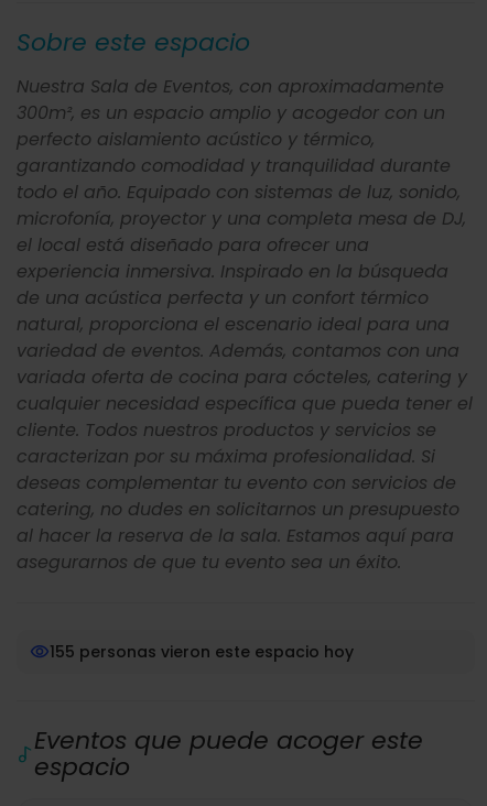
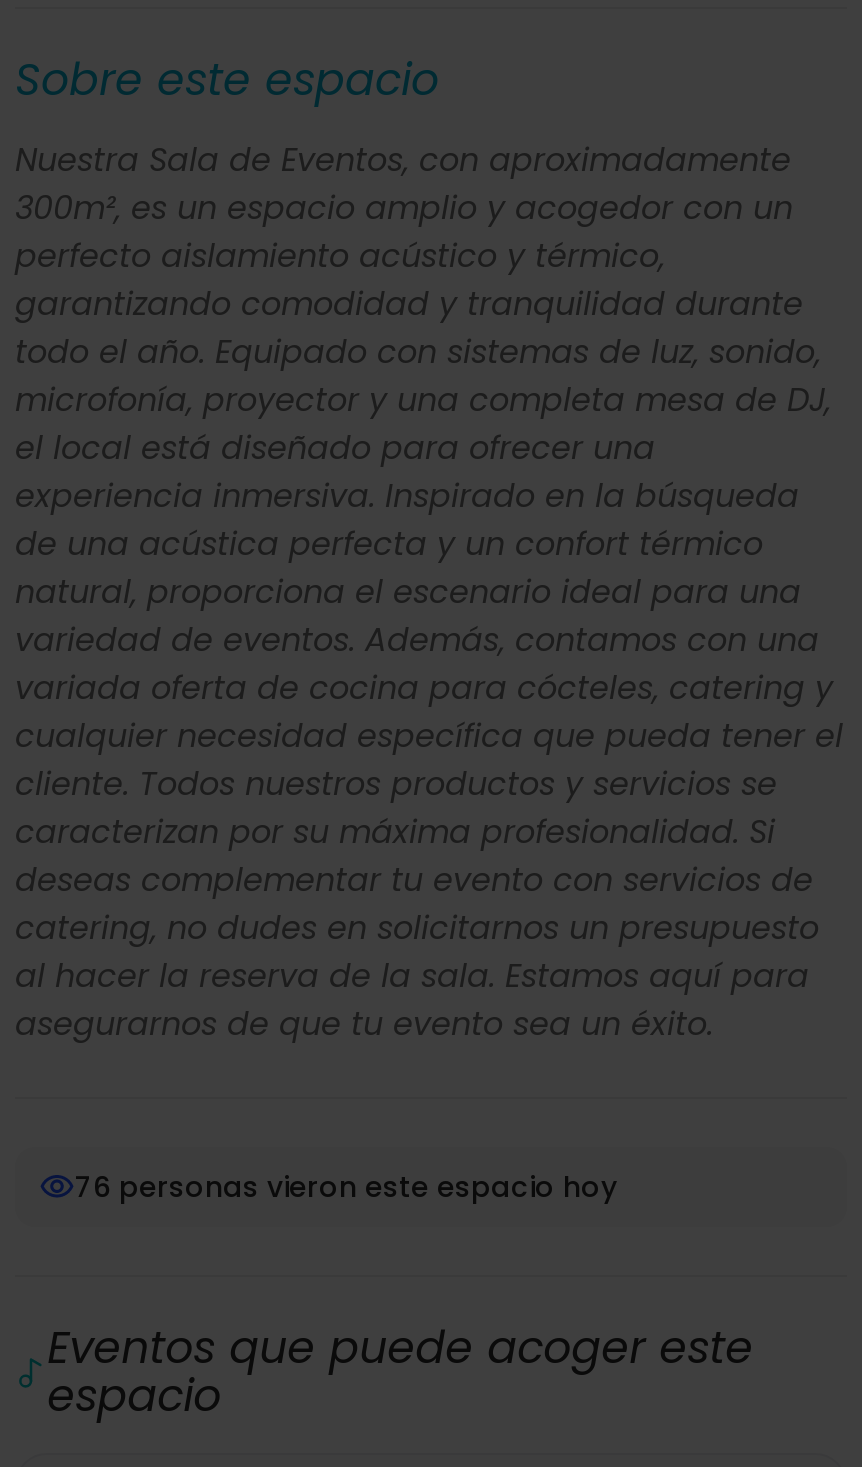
- 155 personas vieron este espacio hoy
+ 76 personas vieron este espacio hoy
